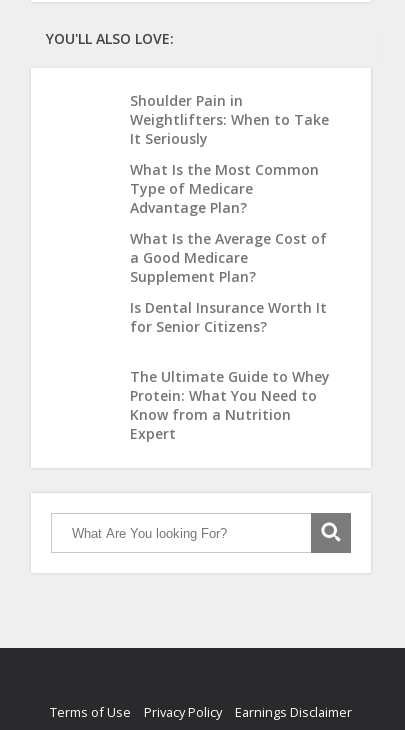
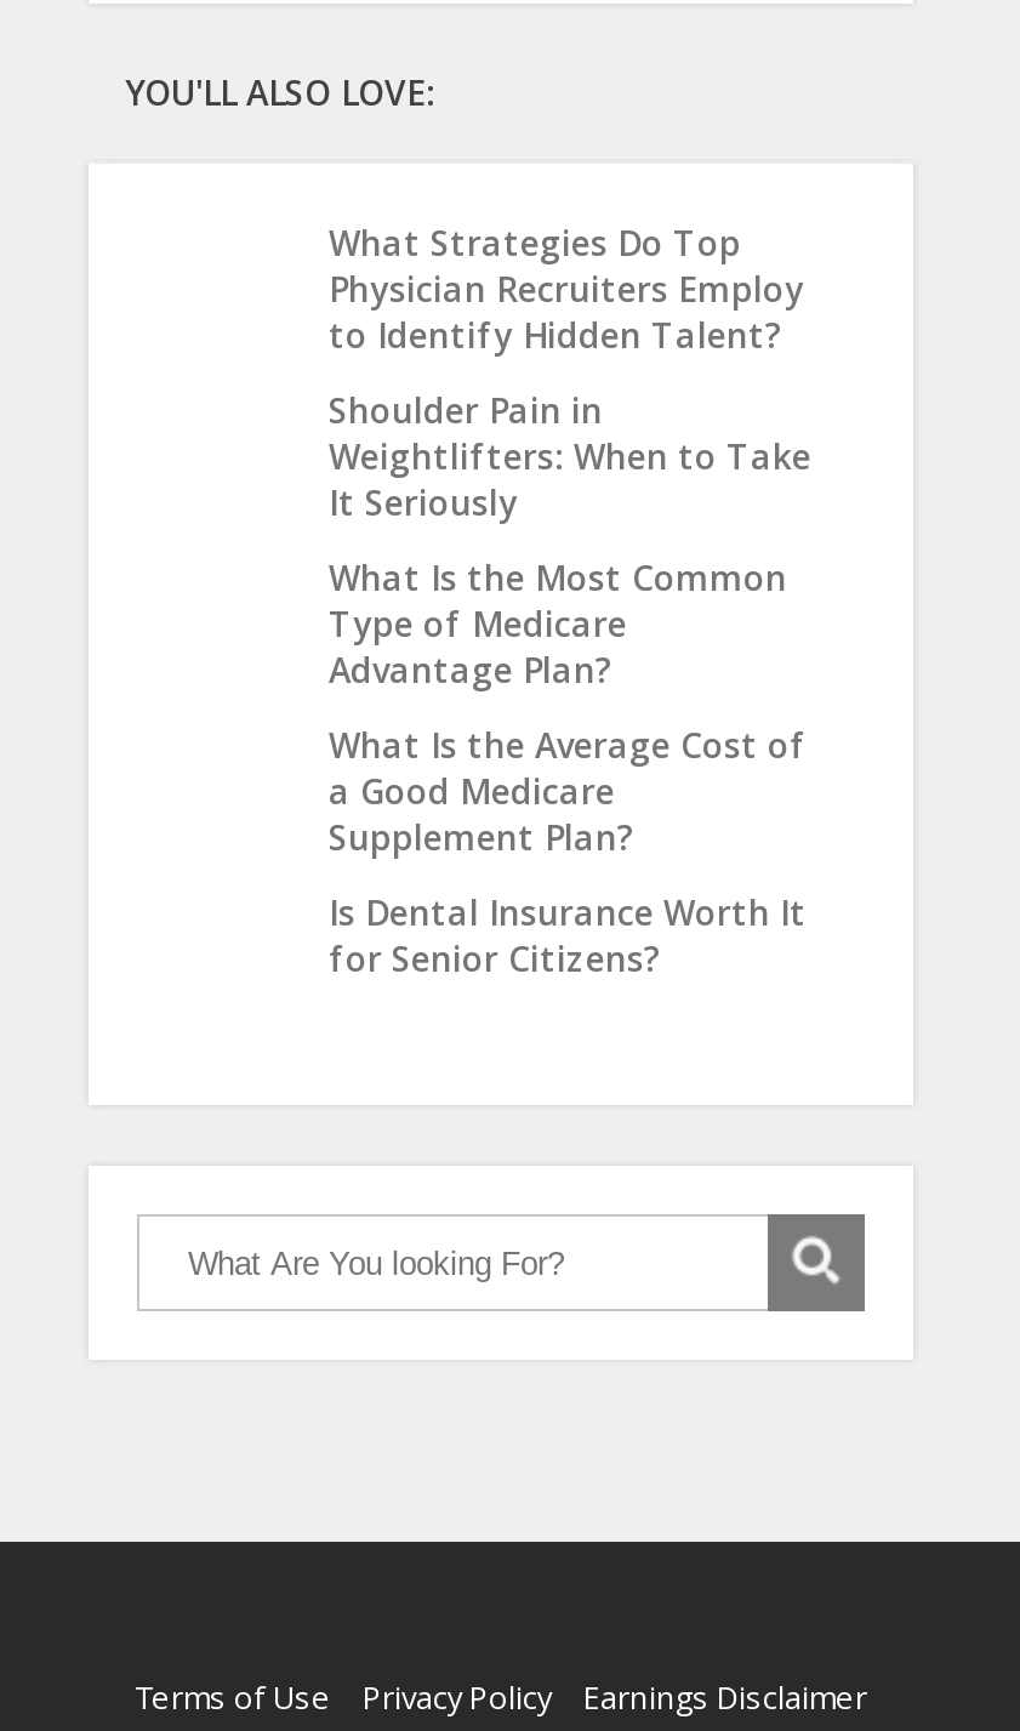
+ What Strategies Do Top
+ Physician Recruiters Employ
+ to Identify Hidden Talent?

moved down: Shoulder Pain in | Weightlifters: When to Take | It Seriously | ... | Is Dental Insurance Worth It | for Senior Citizens?

- The Ultimate Guide to Whey
- Protein: What You Need to
- Know from a Nutrition
- Expert
